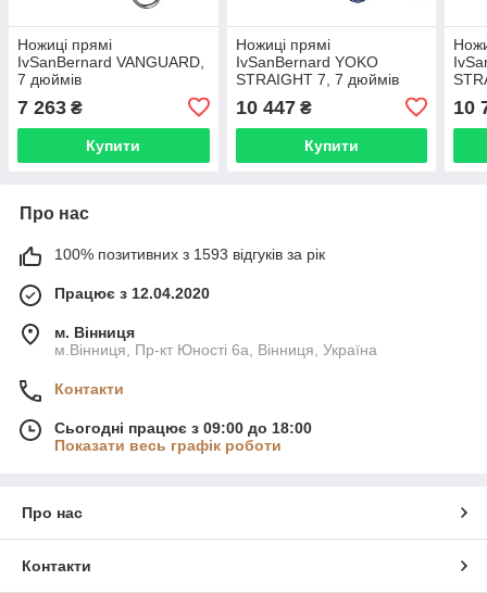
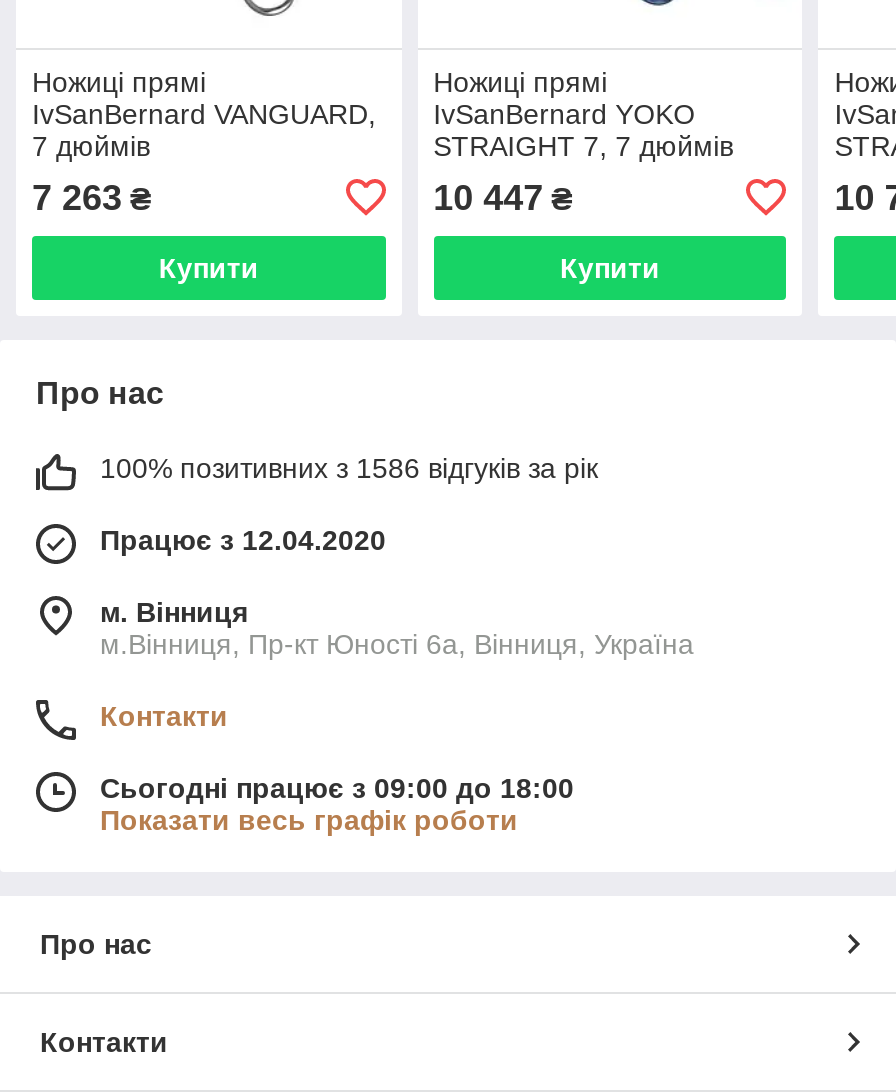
- 100% позитивних з 1593 відгуків за рік
+ 100% позитивних з 1586 відгуків за рік
